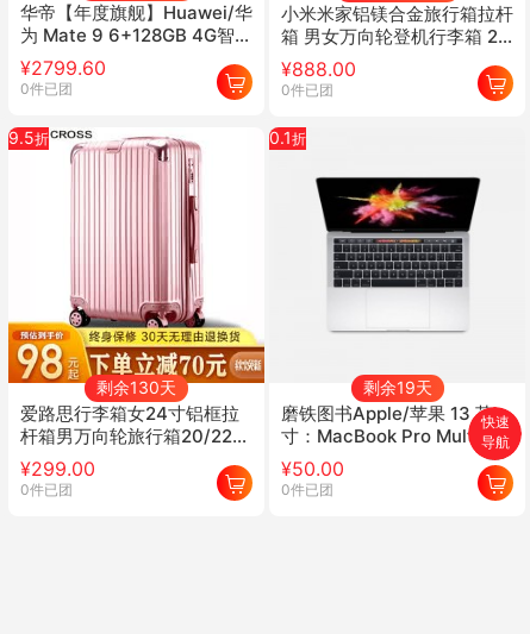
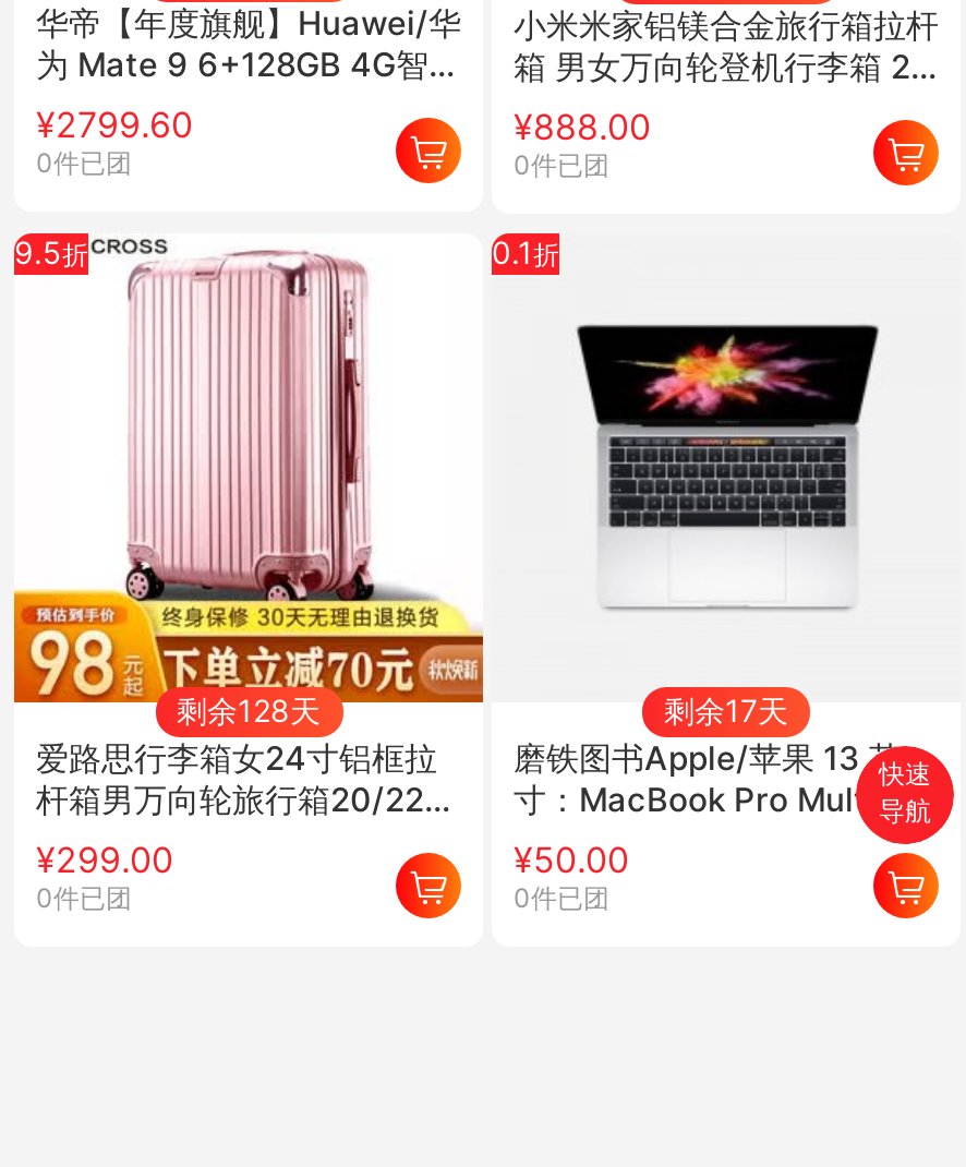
- 剩余130天
+ 剩余128天

- 剩余19天
+ 剩余17天
